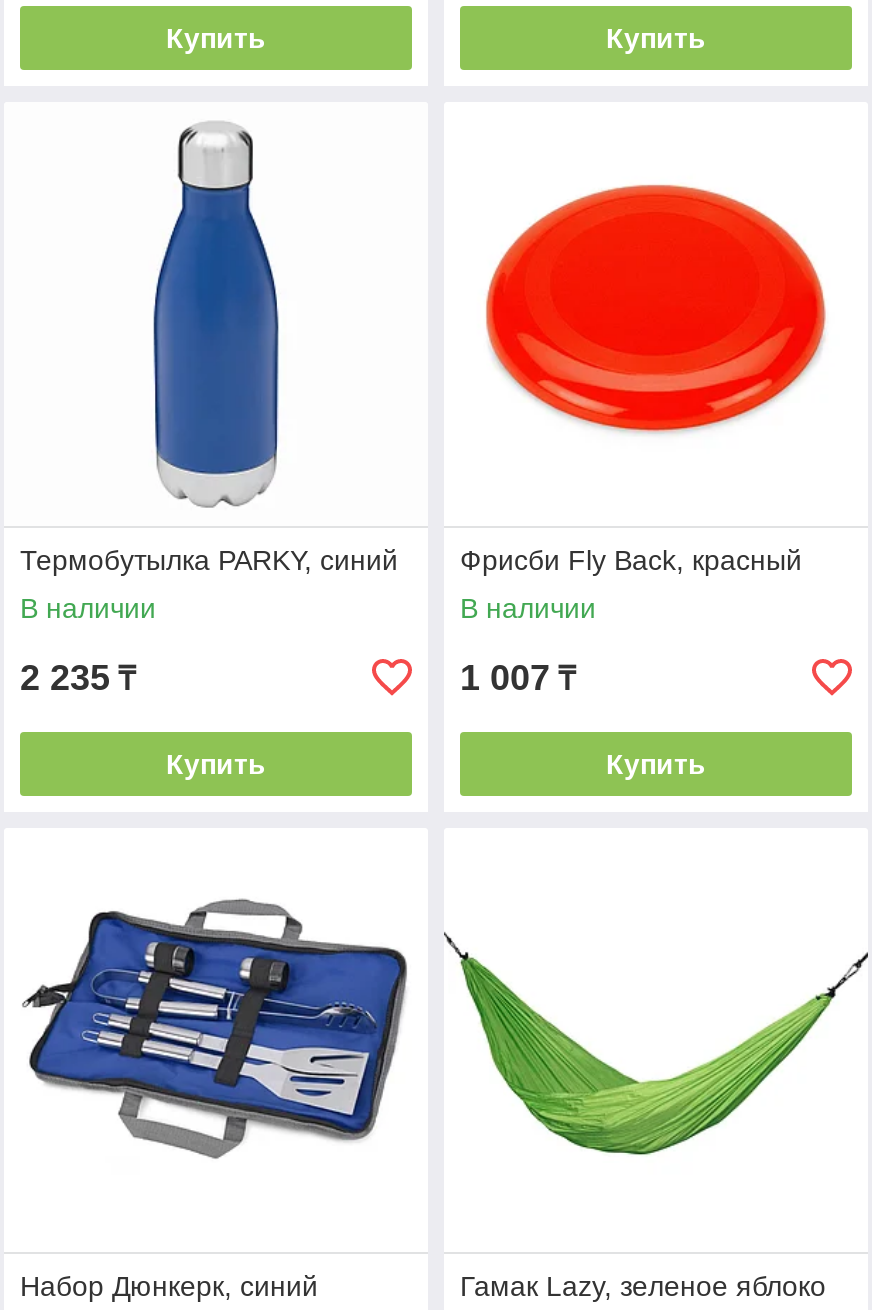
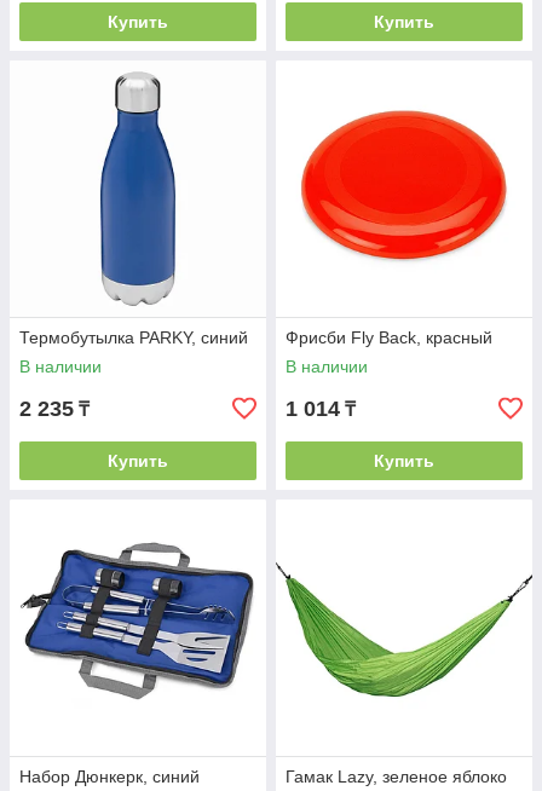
- 1 007 ₸
+ 1 014 ₸
